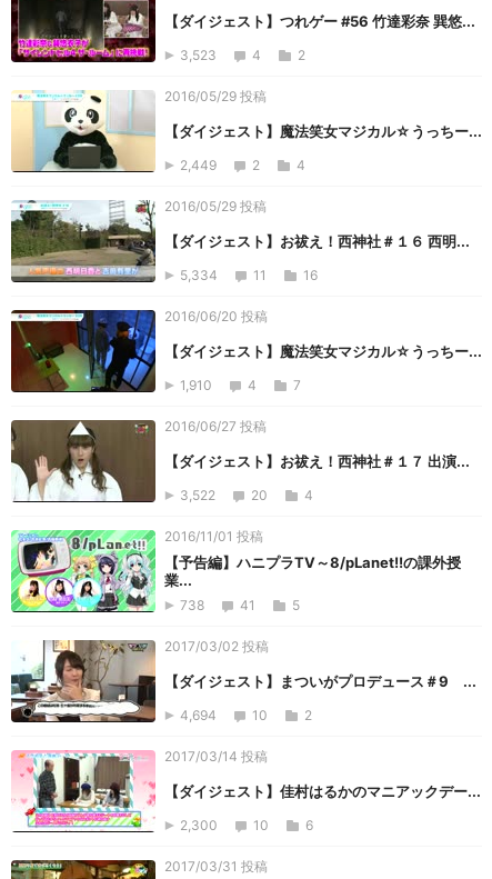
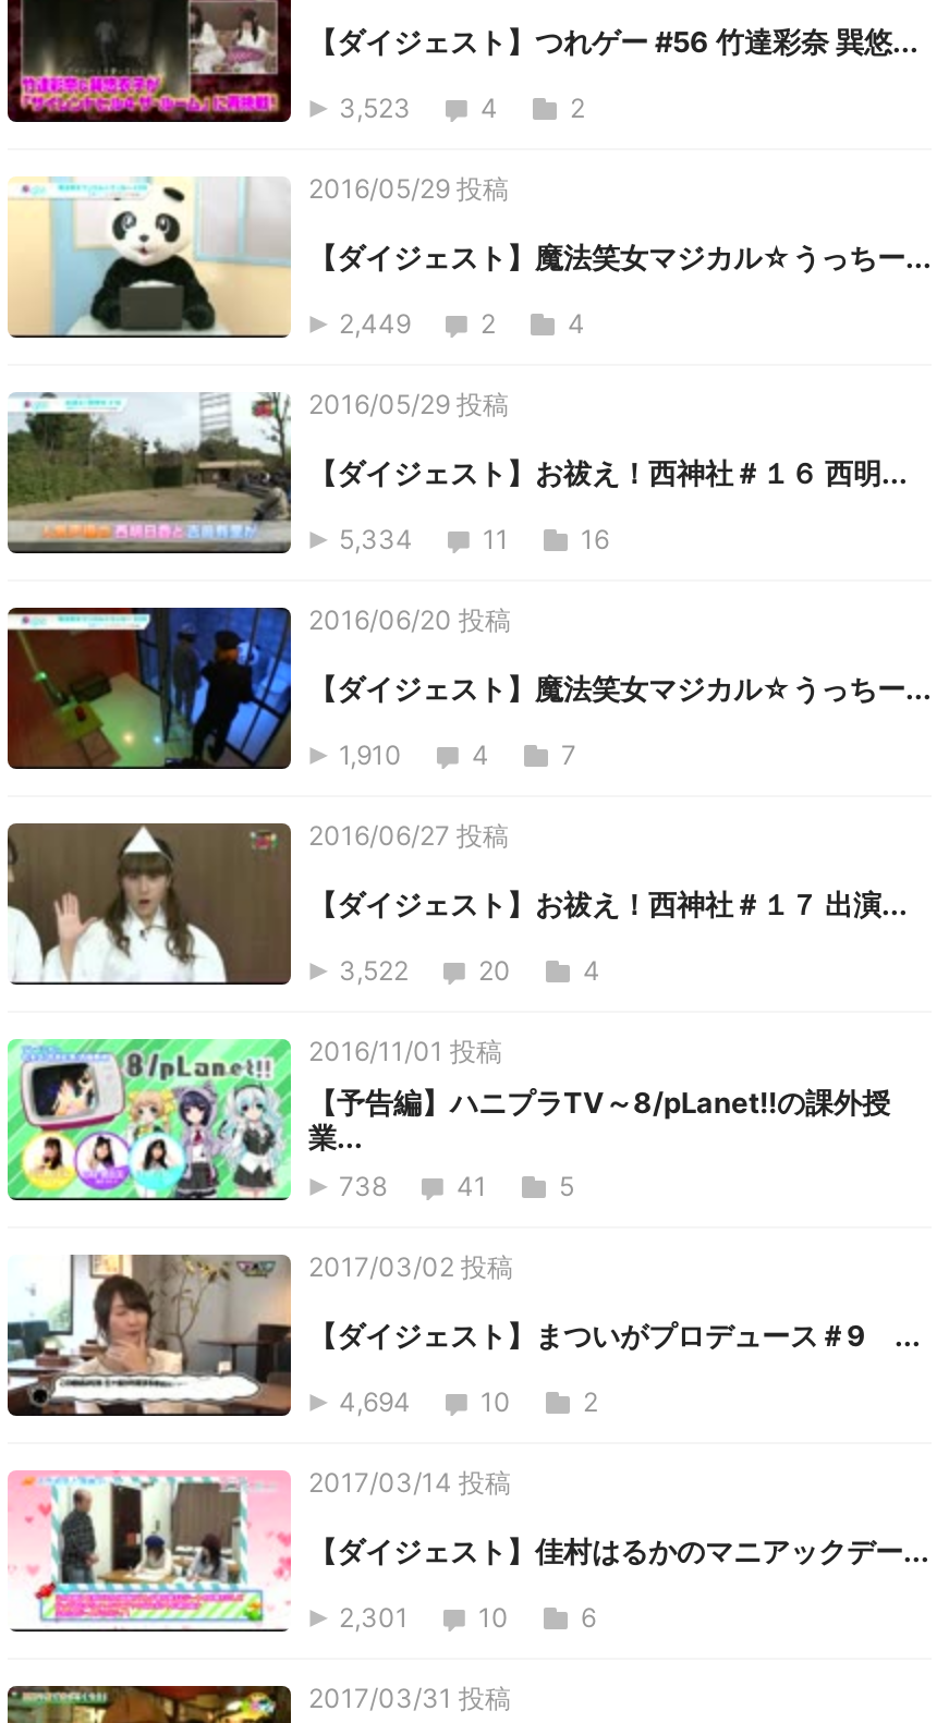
- 2,300
+ 2,301
